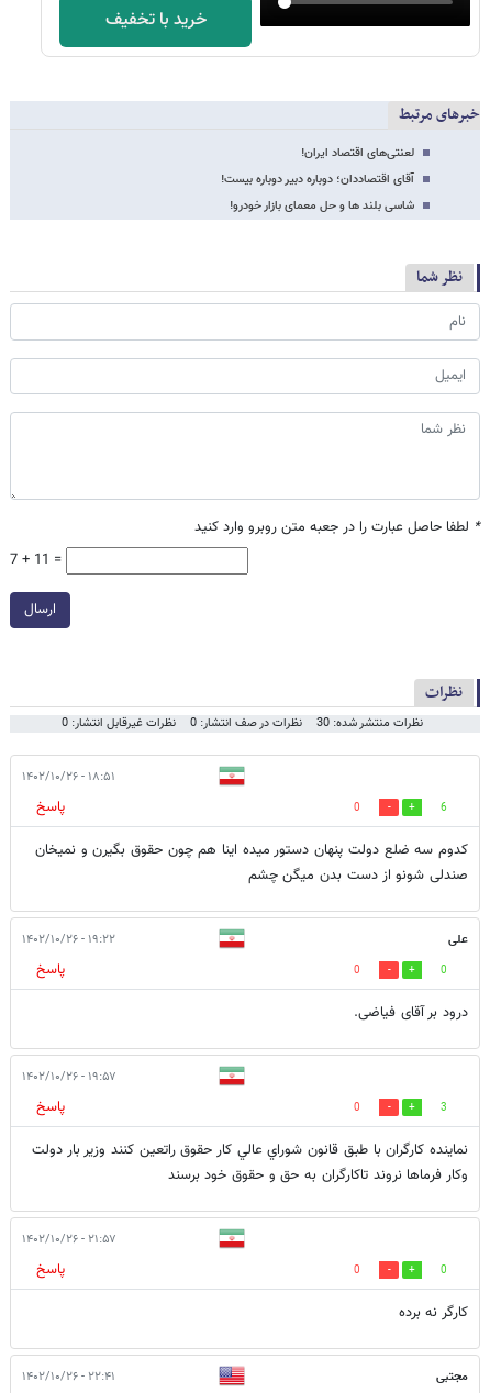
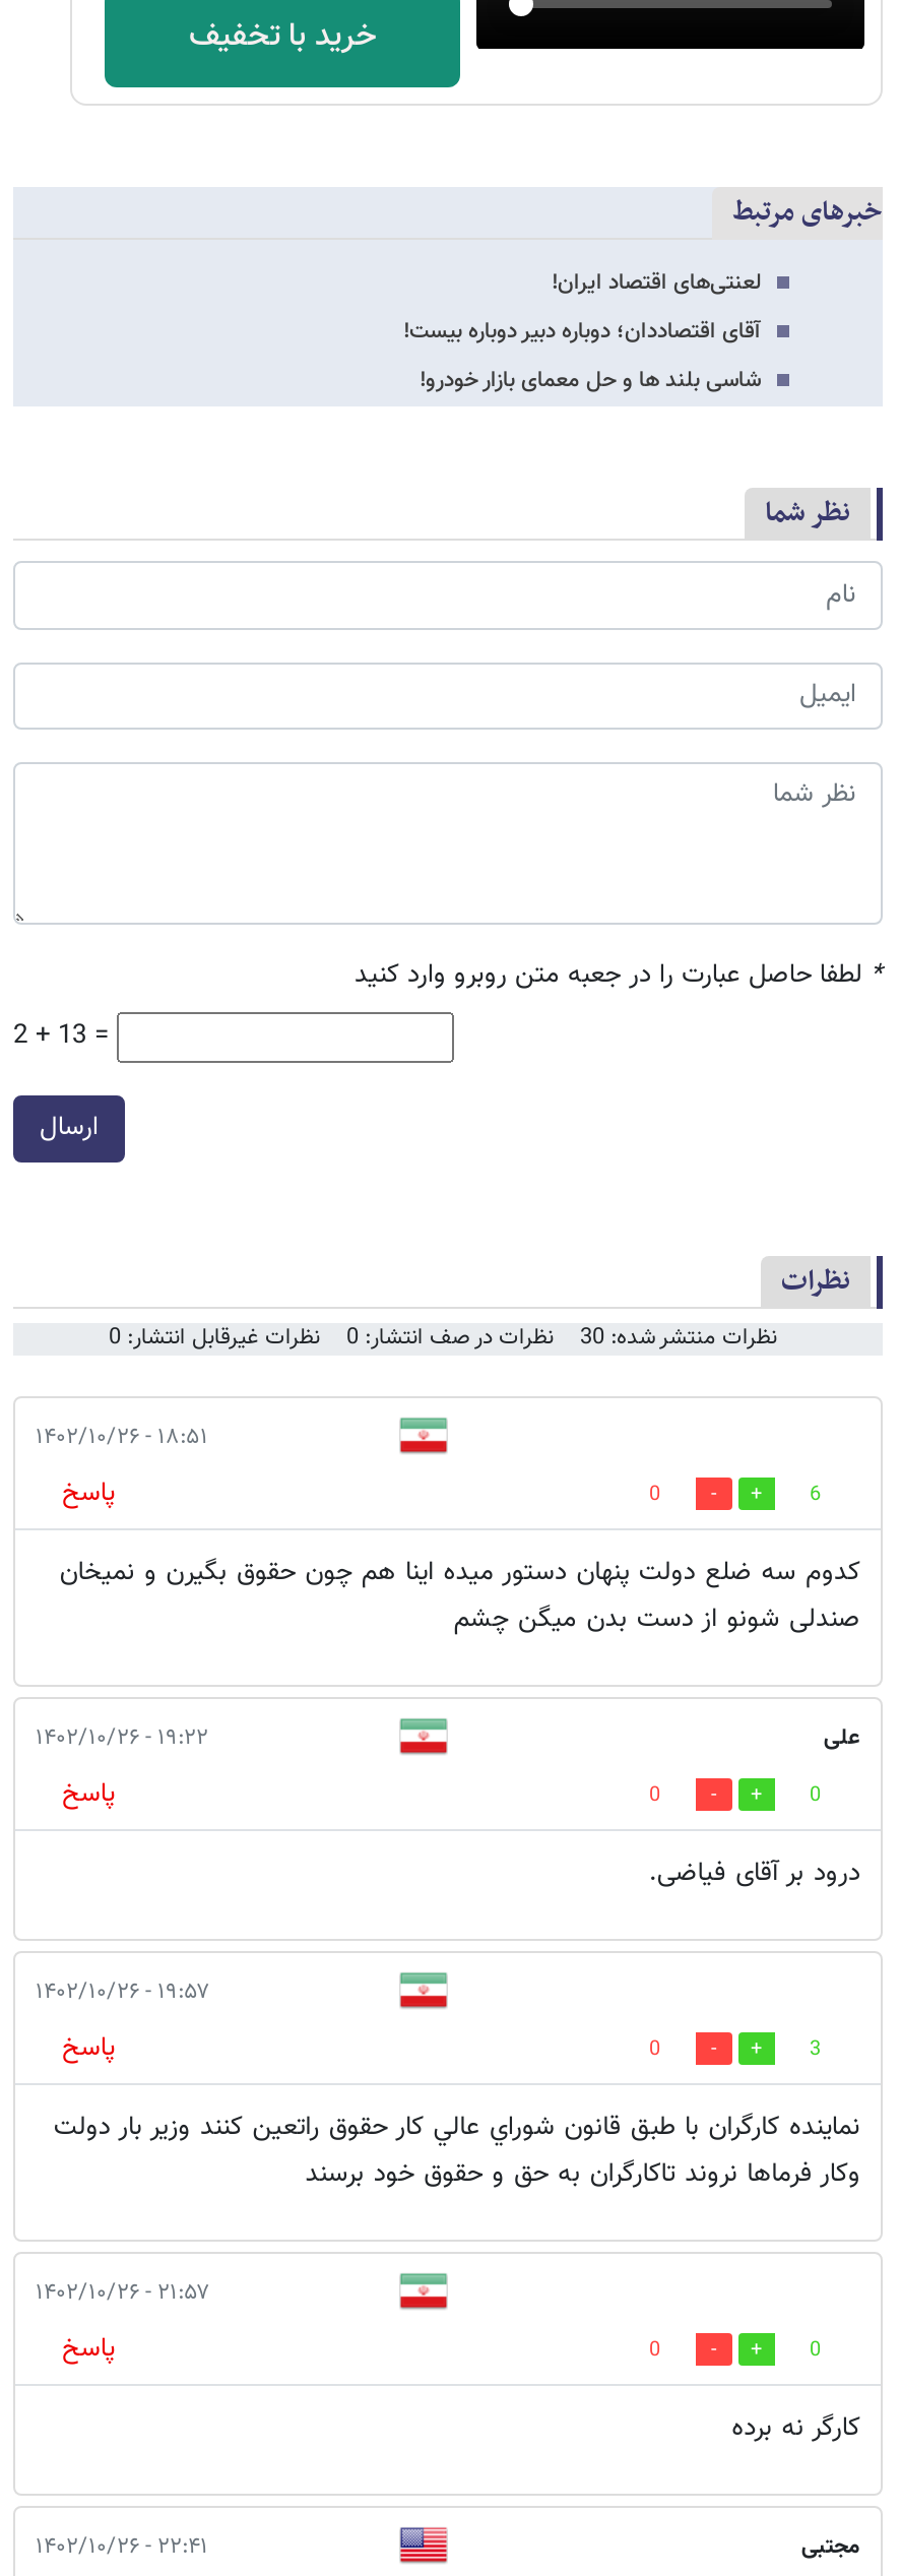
- 7 + 11 =
+ 2 + 13 =
